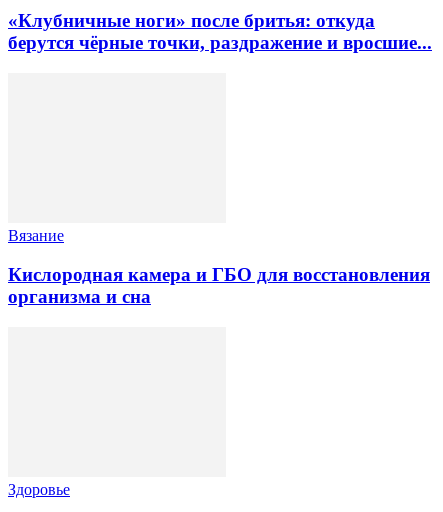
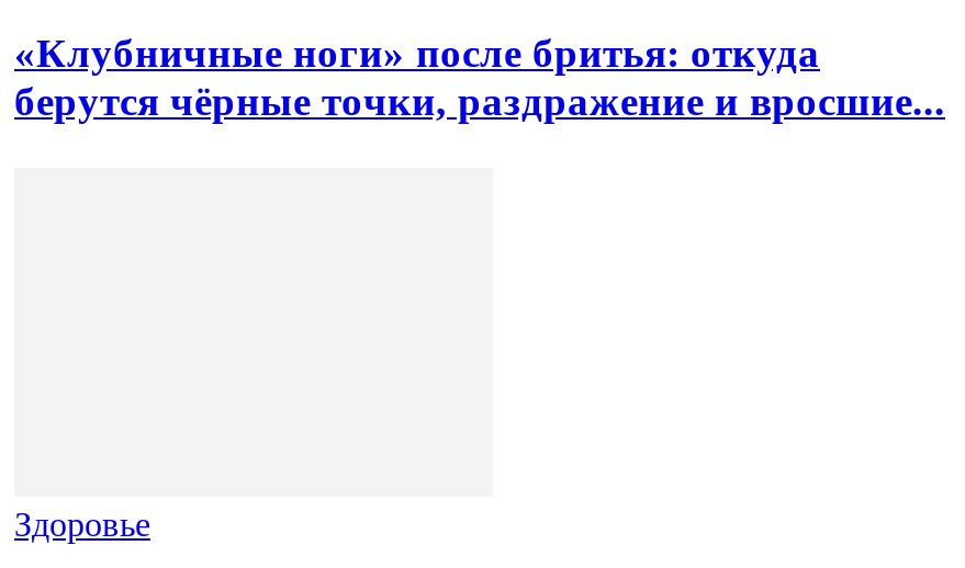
- Вязание
- Кислородная камера и ГБО для восстановления
- организма и сна
